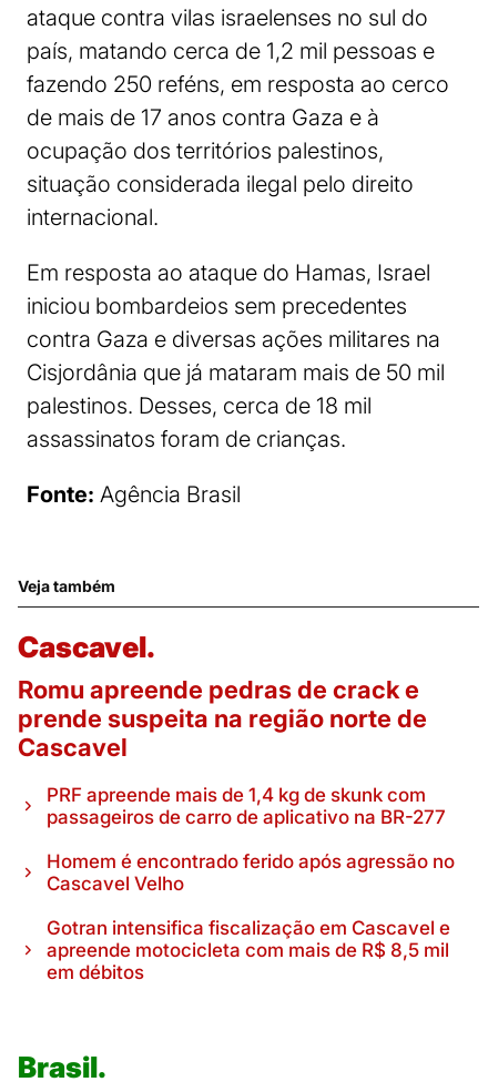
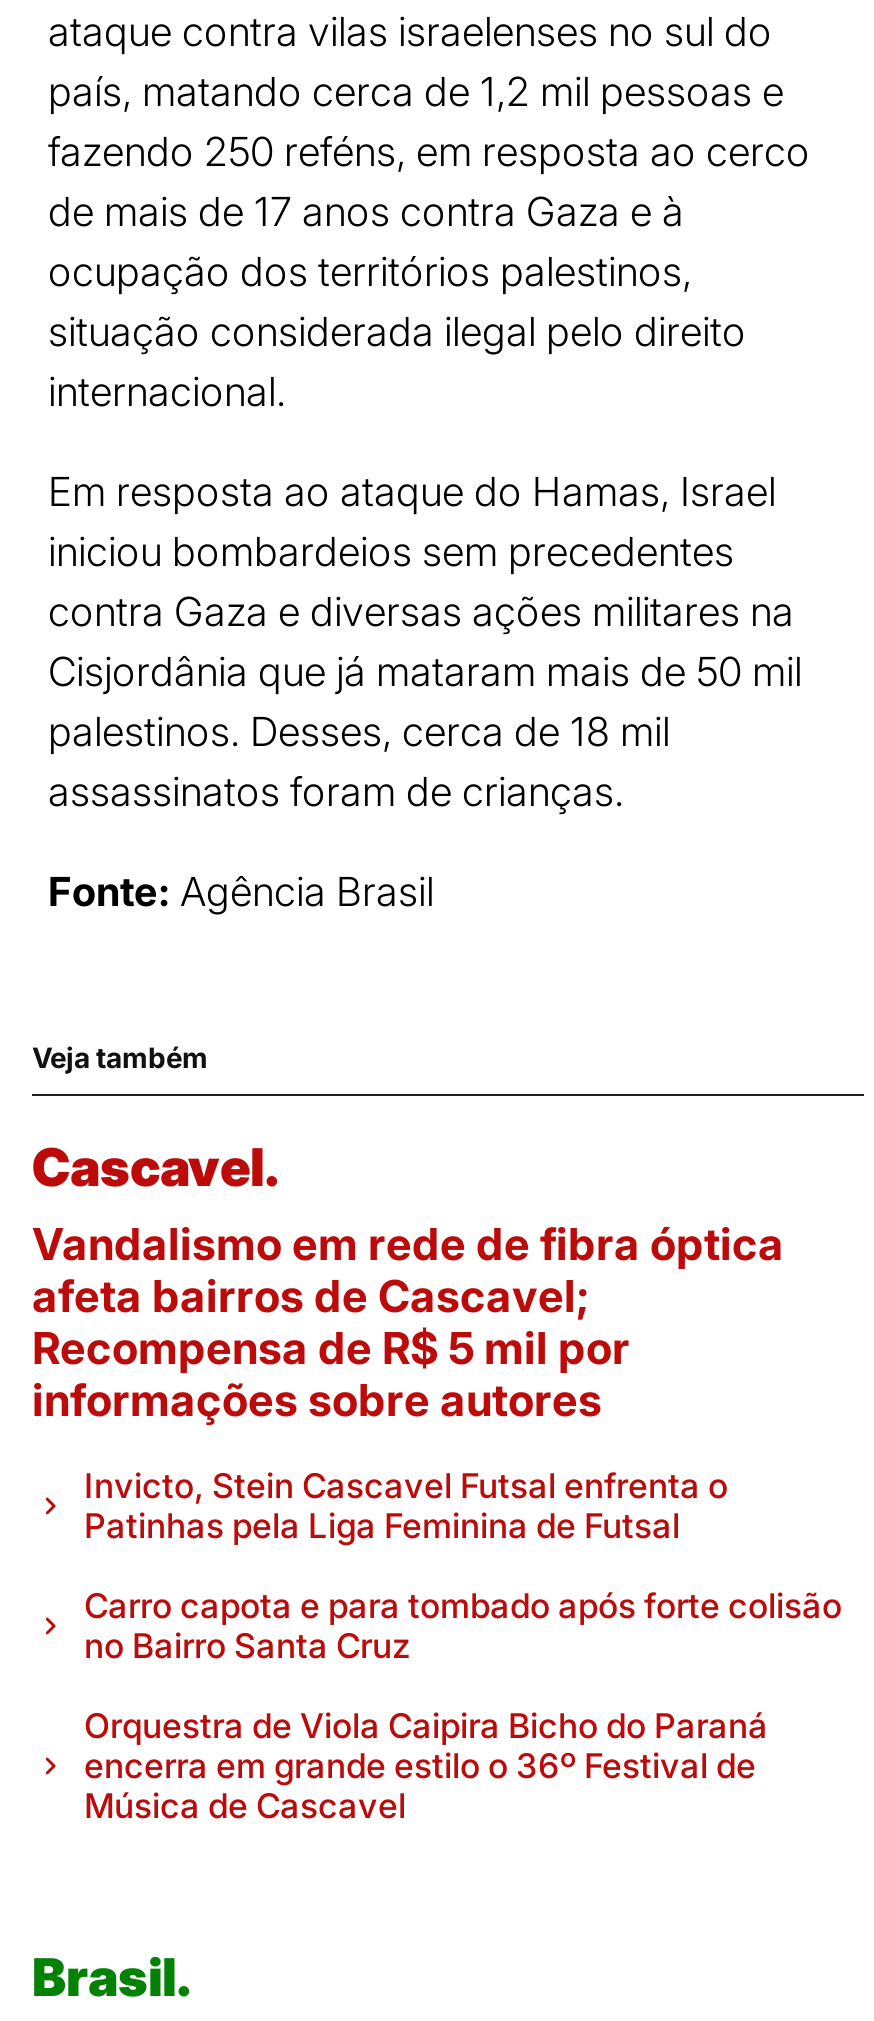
- Romu apreende pedras de crack e
- prende suspeita na região norte de
- Cascavel
+ Vandalismo em rede de fibra óptica
+ afeta bairros de Cascavel;
+ Recompensa de R$ 5 mil por
+ informações sobre autores

- PRF apreende mais de 1,4 kg de skunk com
- passageiros de carro de aplicativo na BR-277
+ Invicto, Stein Cascavel Futsal enfrenta o
+ Patinhas pela Liga Feminina de Futsal

- Homem é encontrado ferido após agressão no
- Cascavel Velho
+ Carro capota e para tombado após forte colisão
+ no Bairro Santa Cruz

- Gotran intensifica fiscalização em Cascavel e
- apreende motocicleta com mais de R$ 8,5 mil
- em débitos
+ Orquestra de Viola Caipira Bicho do Paraná
+ encerra em grande estilo o 36º Festival de
+ Música de Cascavel
